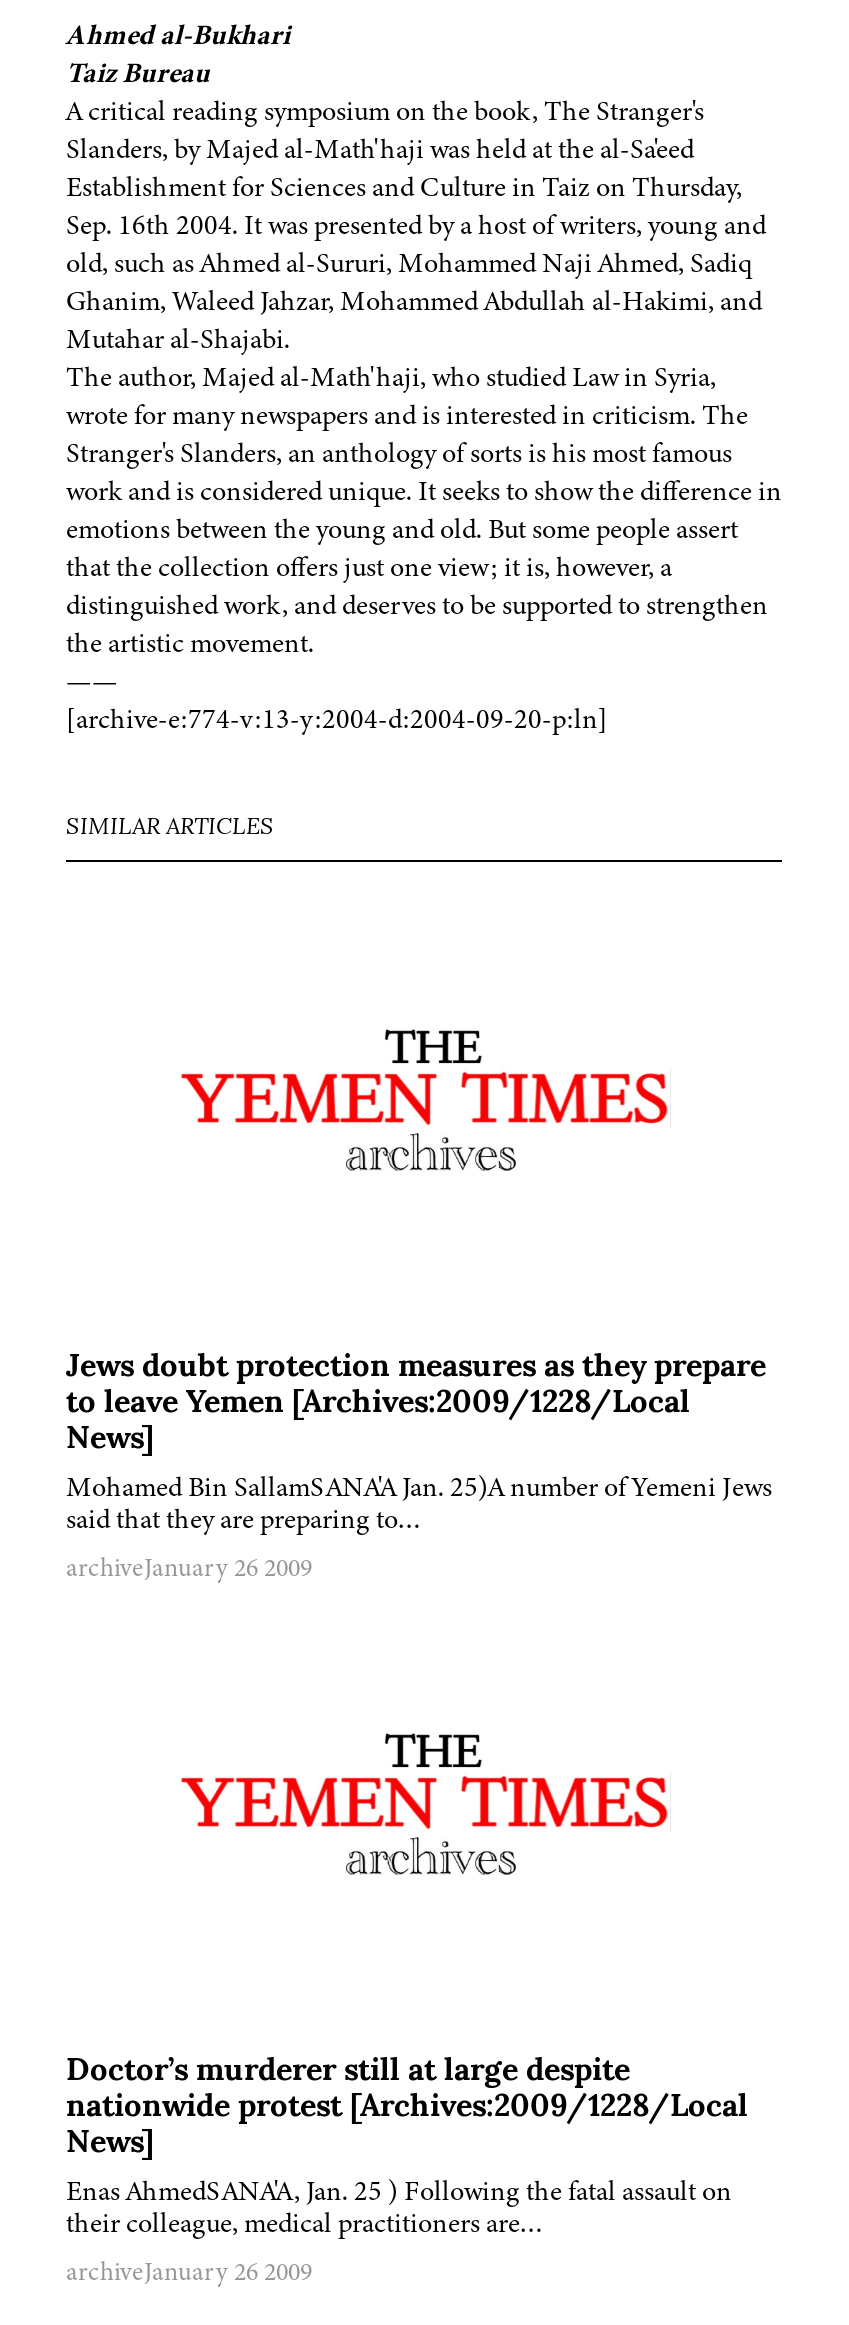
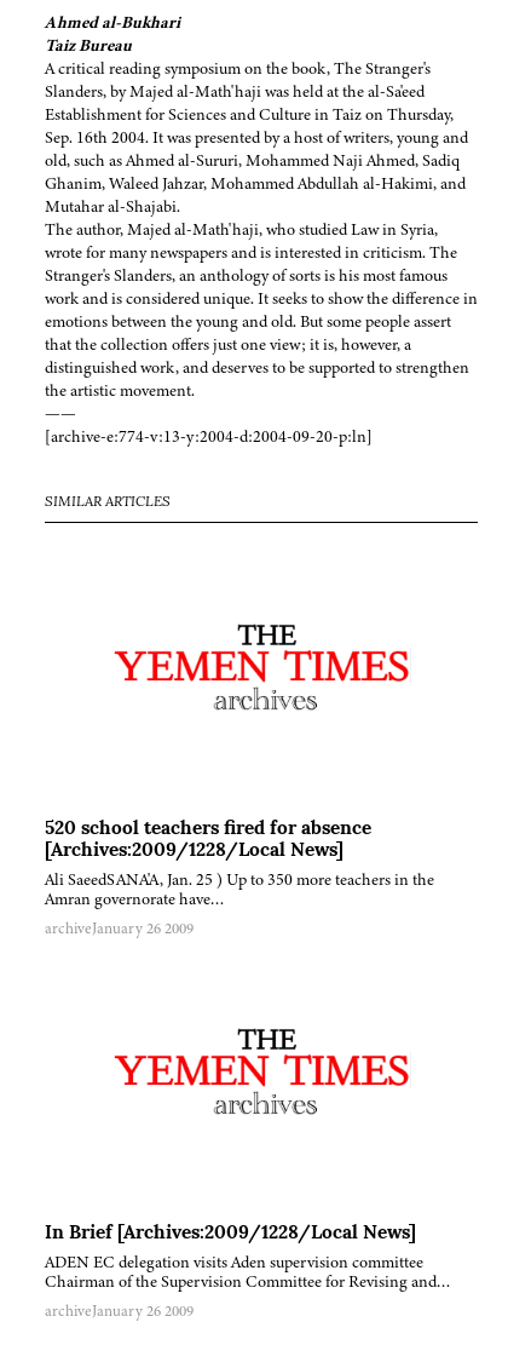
- Jews doubt protection measures as they prepare
- to leave Yemen [Archives:2009/1228/Local
- News]
- Mohamed Bin SallamSANA'A Jan. 25)A number of Yemeni Jews
- said that they are preparing to…
+ 520 school teachers fired for absence
+ [Archives:2009/1228/Local News]
+ Ali SaeedSANA'A, Jan. 25 ) Up to 350 more teachers in the
+ Amran governorate have…

- Doctor’s murderer still at large despite
- nationwide protest [Archives:2009/1228/Local
- News]
- Enas AhmedSANA'A, Jan. 25 ) Following the fatal assault on
- their colleague, medical practitioners are…
+ In Brief [Archives:2009/1228/Local News]
+ ADEN EC delegation visits Aden supervision committee
+ Chairman of the Supervision Committee for Revising and…
